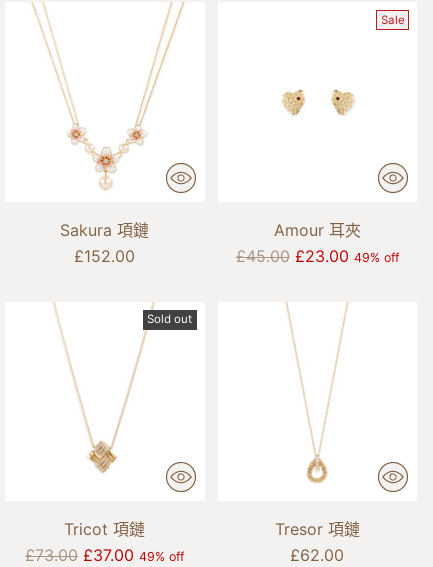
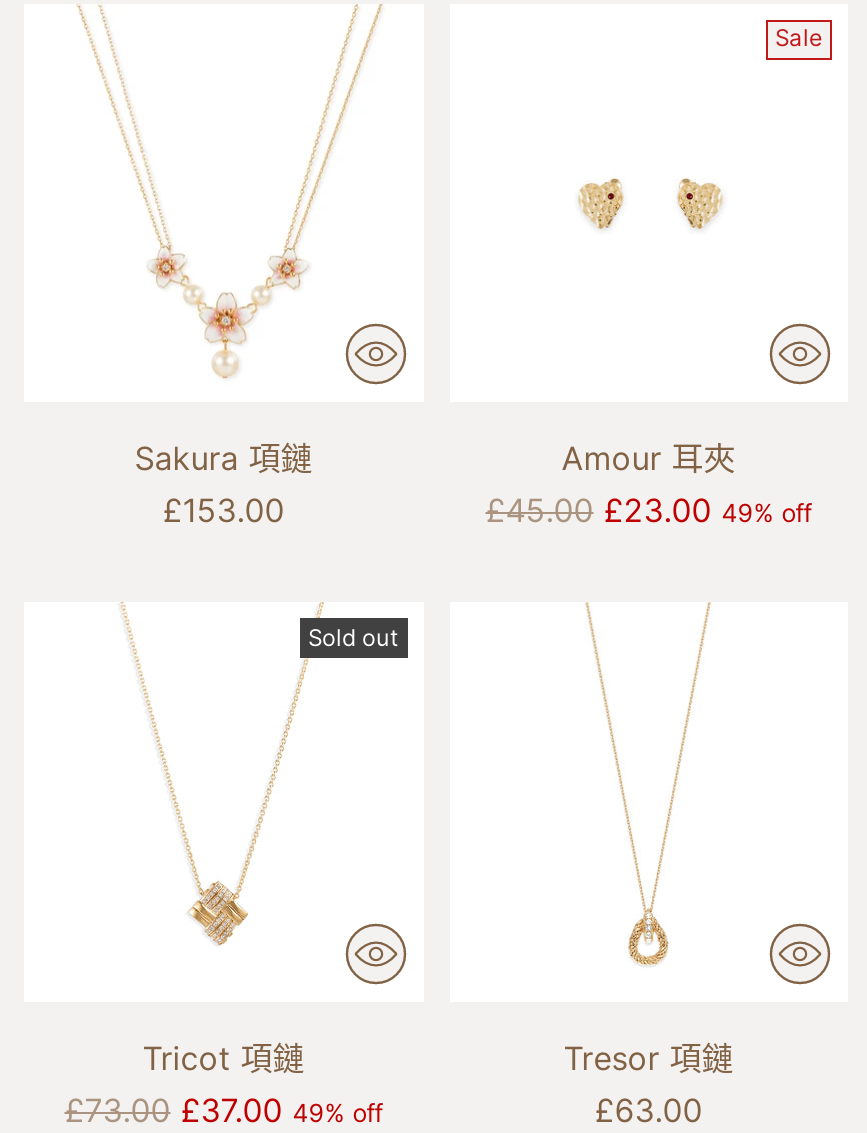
- £152.00
+ £153.00

- £62.00
+ £63.00
